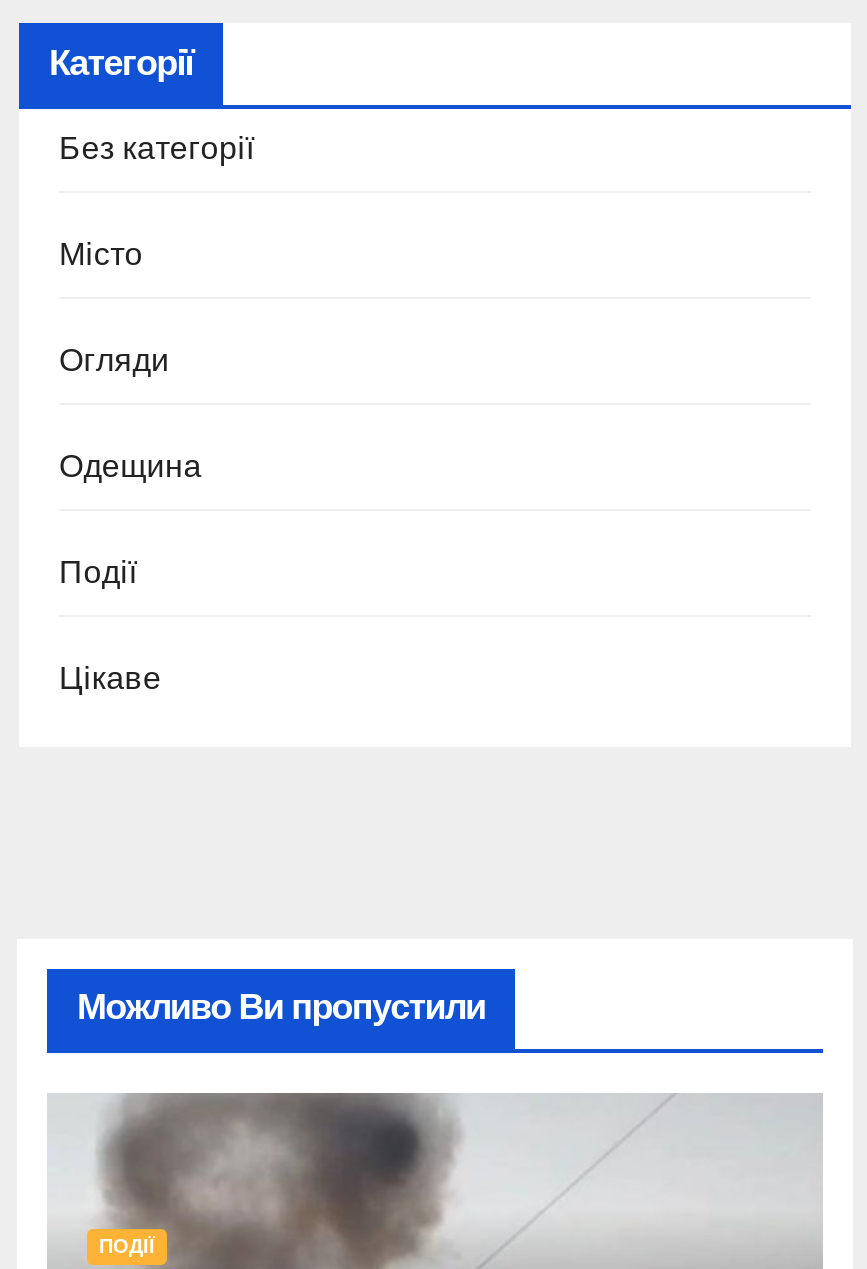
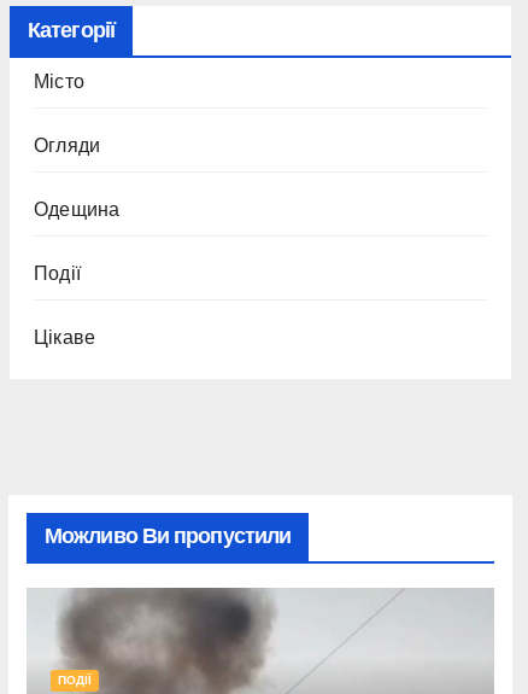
- Без категорії
